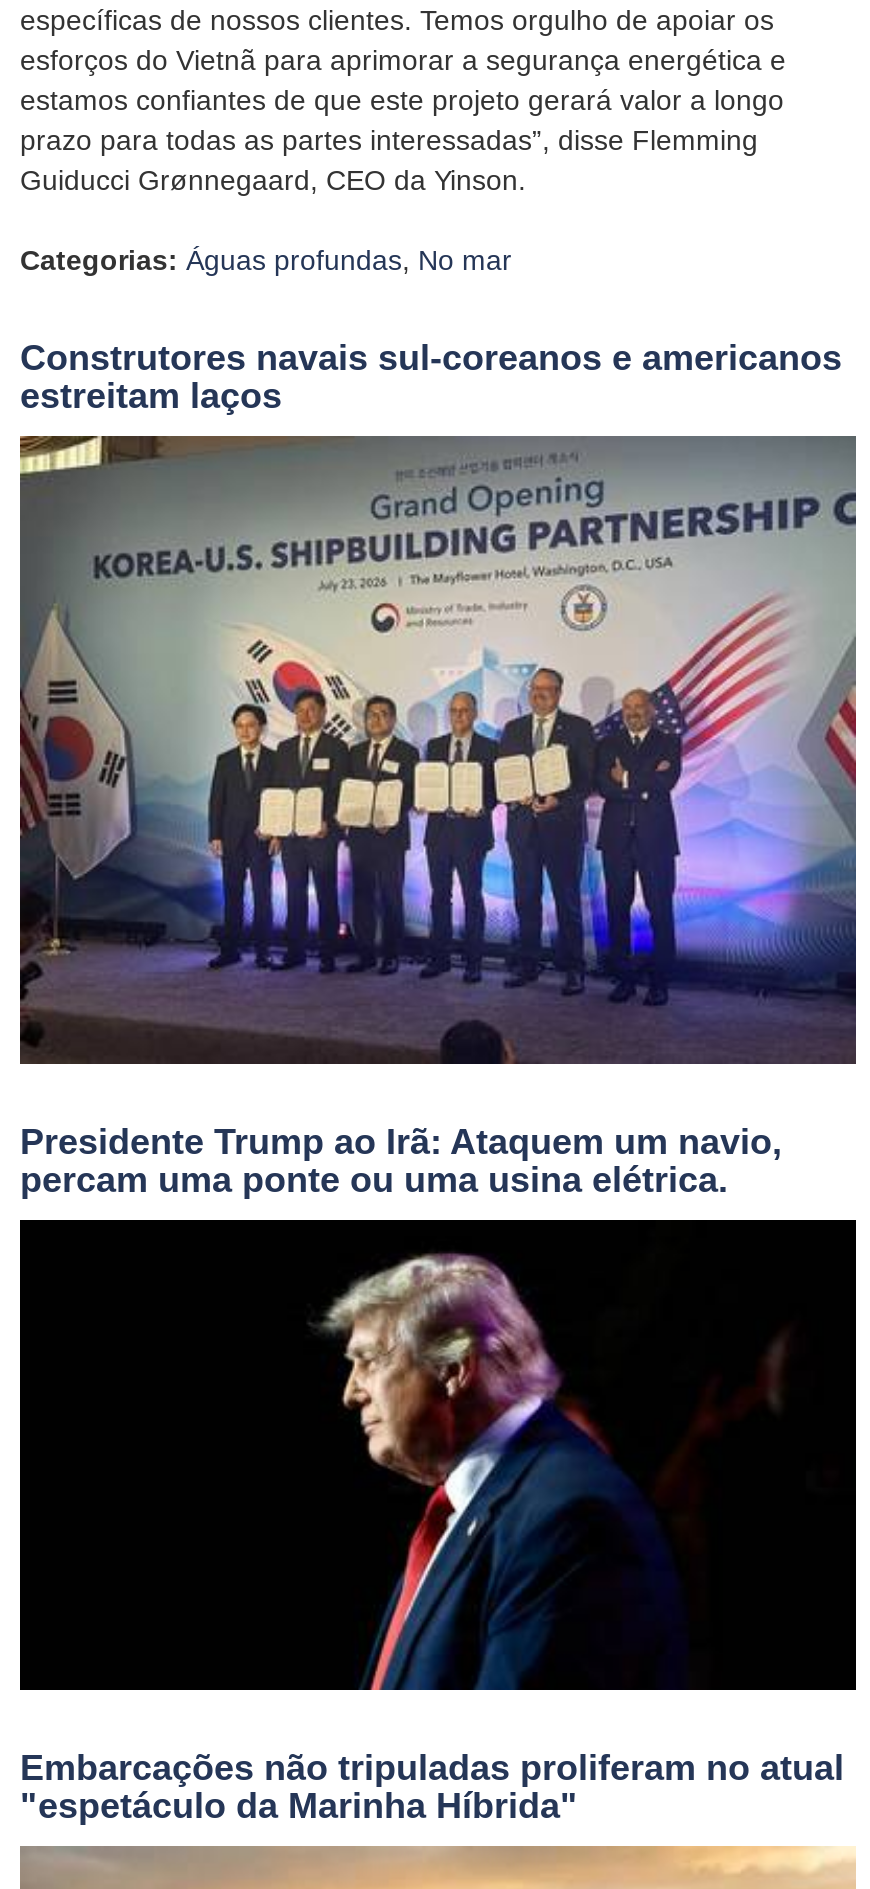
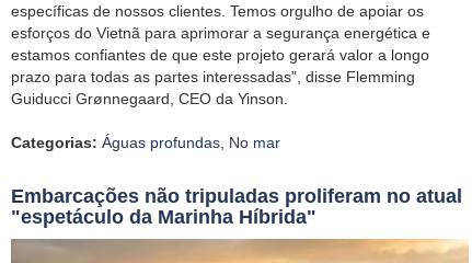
- Construtores navais sul-coreanos e americanos
- estreitam laços

- [image]
- Presidente Trump ao Irã: Ataquem um navio,
- percam uma ponte ou uma usina elétrica.

- [image]
